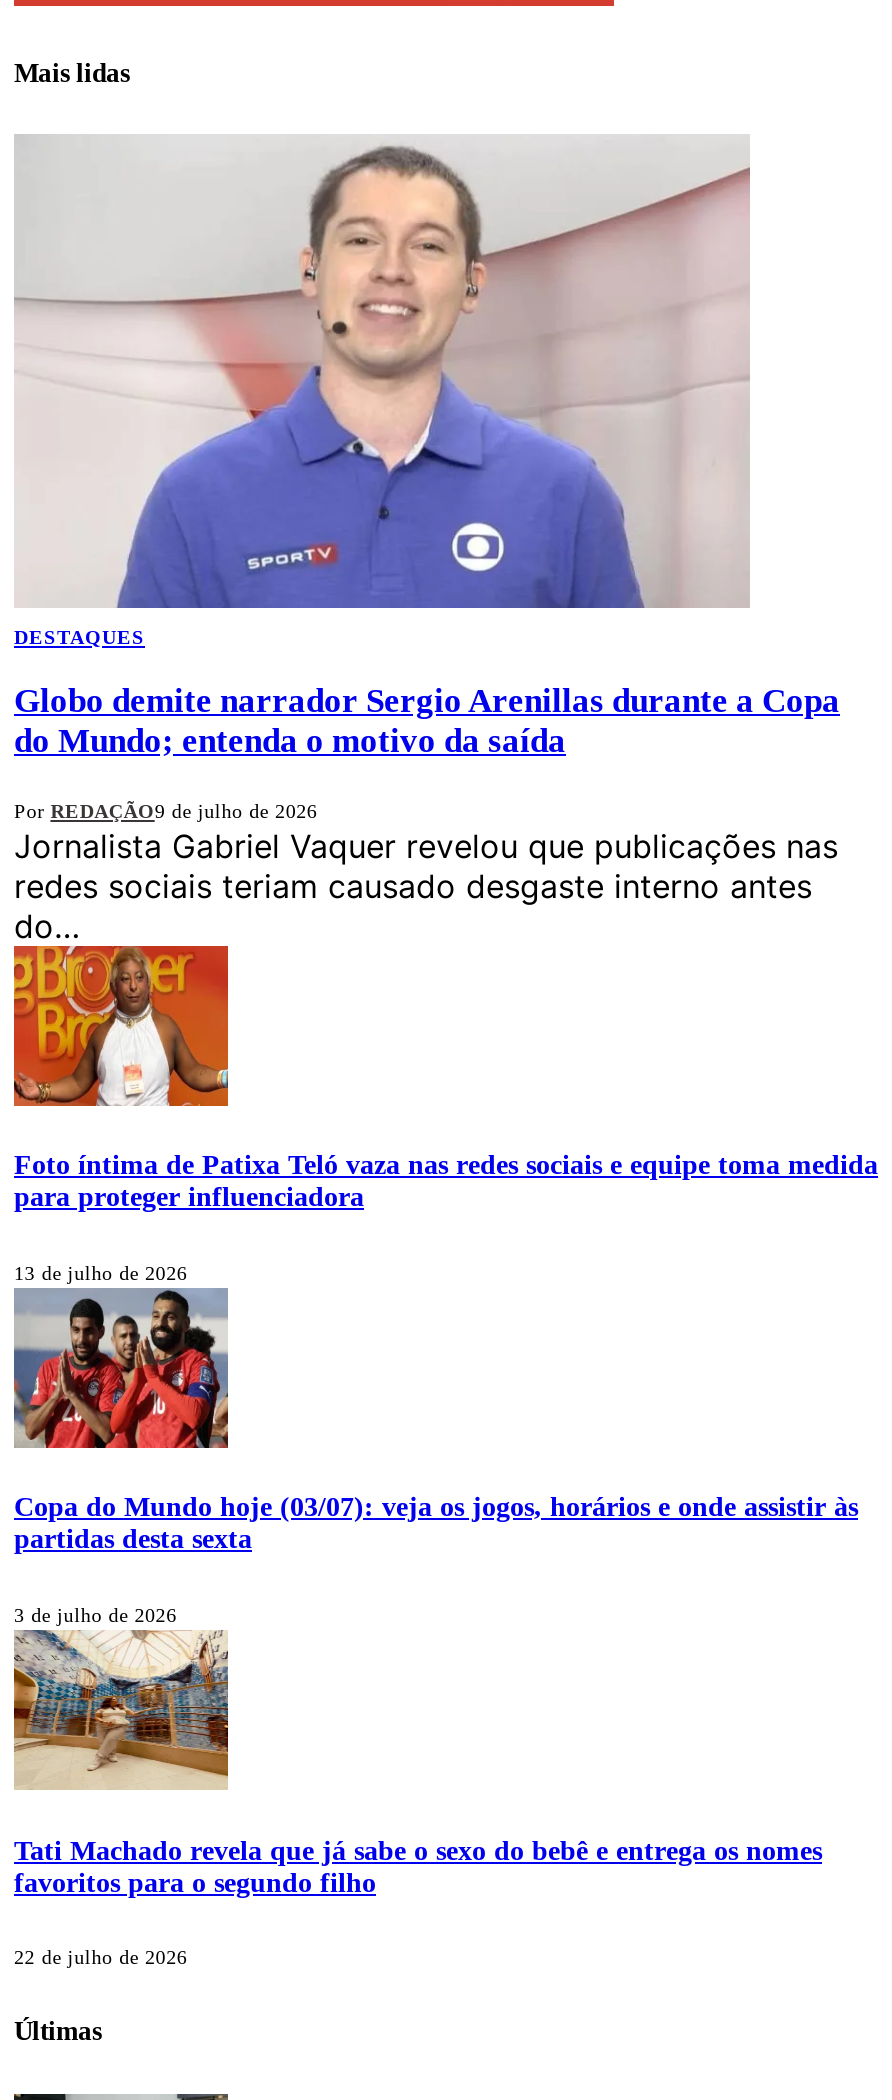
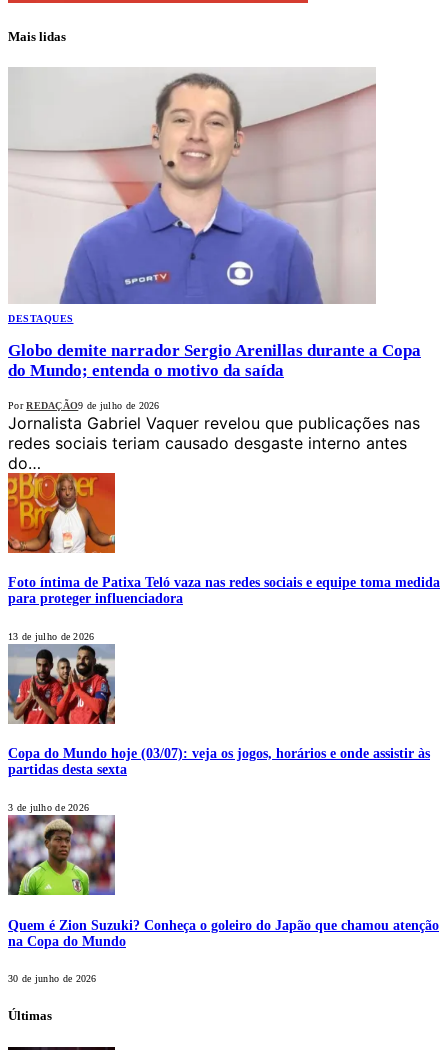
- [image]
- Tati Machado revela que já sabe o sexo do bebê e entrega os nomes
- favoritos para o segundo filho
+ [image]
+ Quem é Zion Suzuki? Conheça o goleiro do Japão que chamou atenção
+ na Copa do Mundo

- 22 de julho de 2026
+ 30 de junho de 2026
